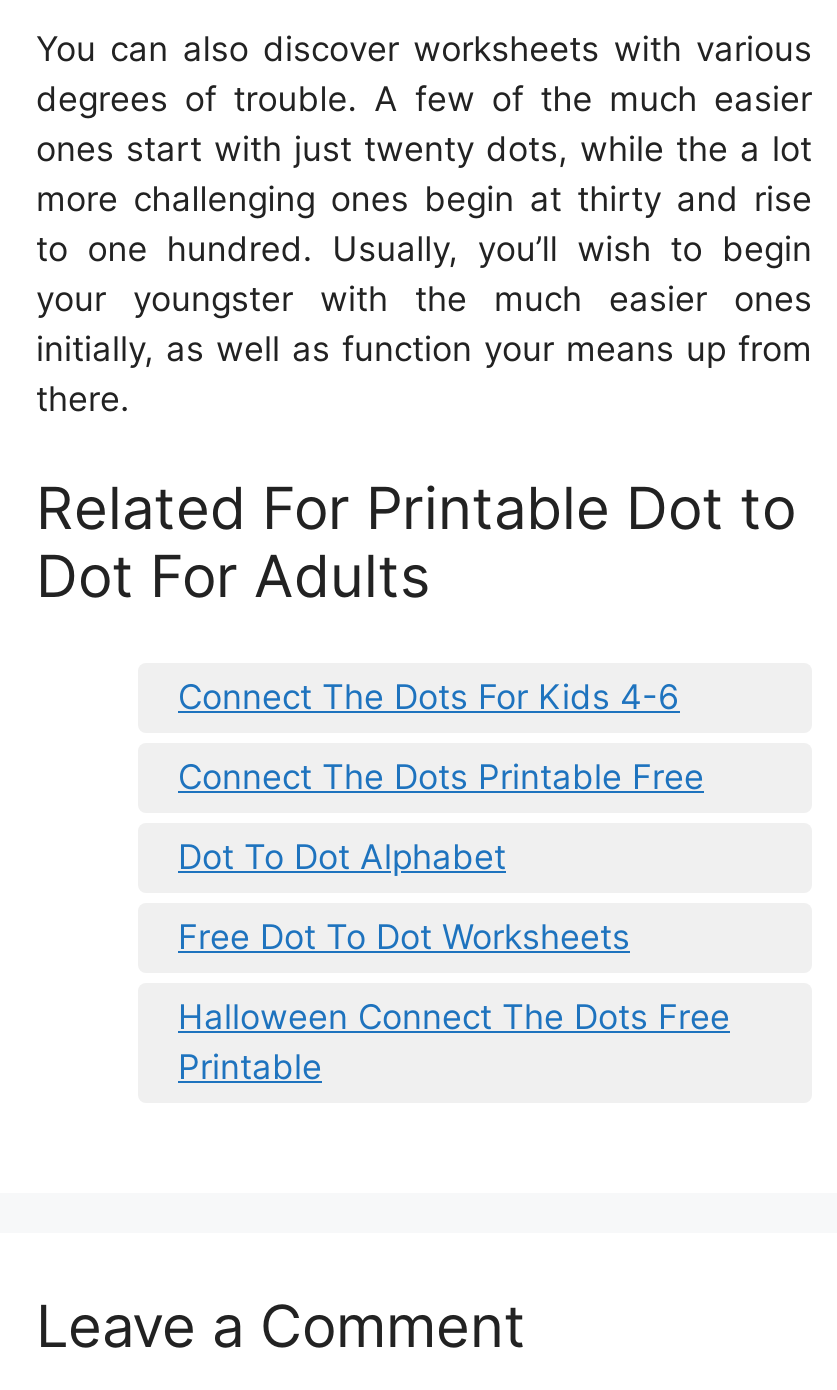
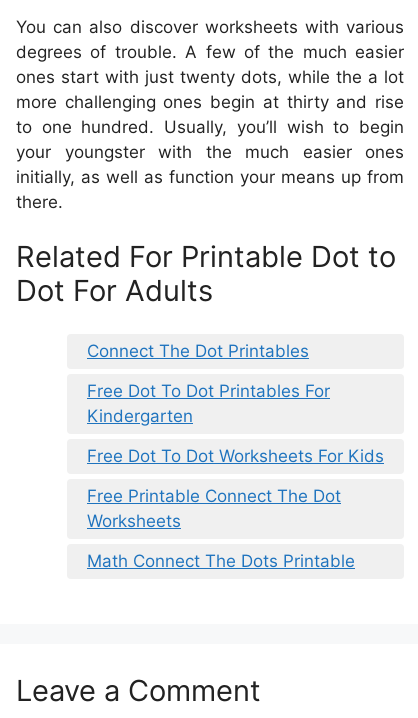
- Connect The Dots For Kids 4-6
+ Connect The Dot Printables

- Connect The Dots Printable Free
+ Free Dot To Dot Printables For
+ Kindergarten

- Dot To Dot Alphabet
+ Free Dot To Dot Worksheets For Kids

- Free Dot To Dot Worksheets
+ Free Printable Connect The Dot
+ Worksheets

- Halloween Connect The Dots Free
- Printable
+ Math Connect The Dots Printable
